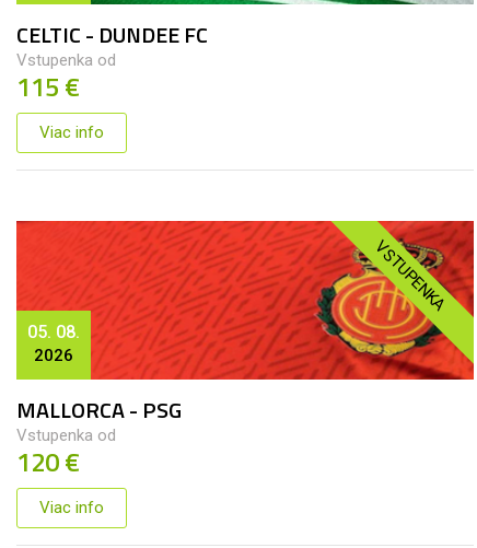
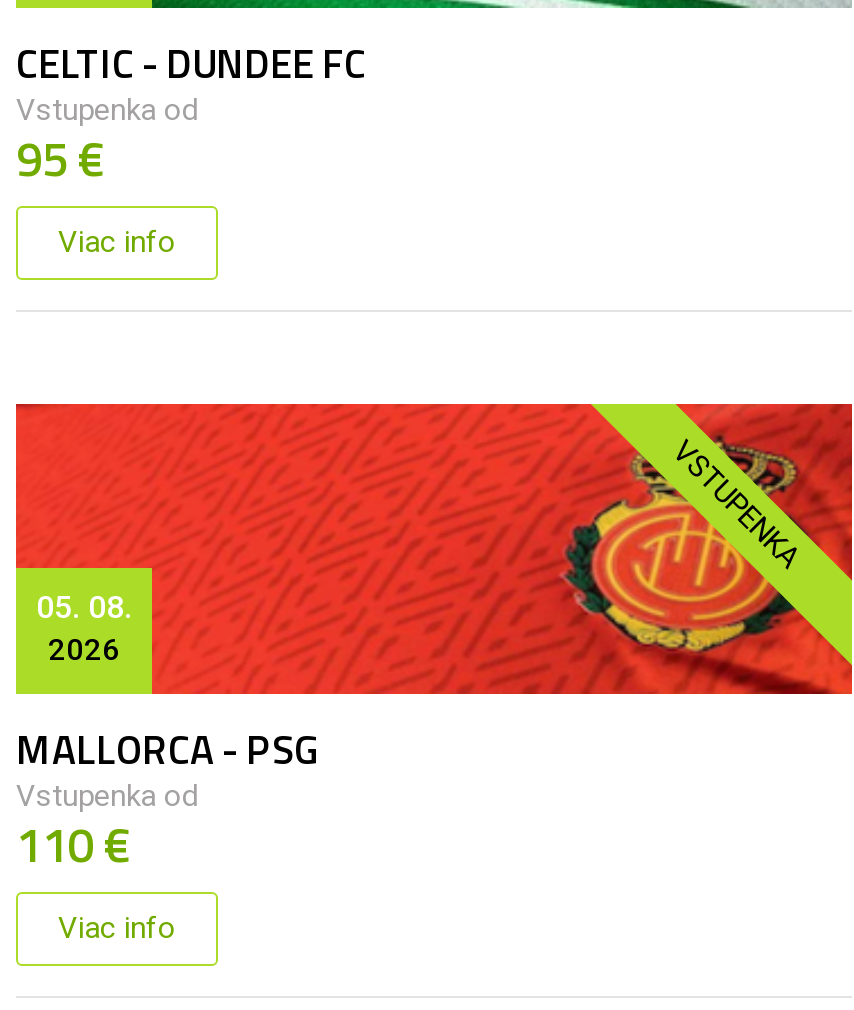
- 115 €
+ 95 €

- 120 €
+ 110 €
